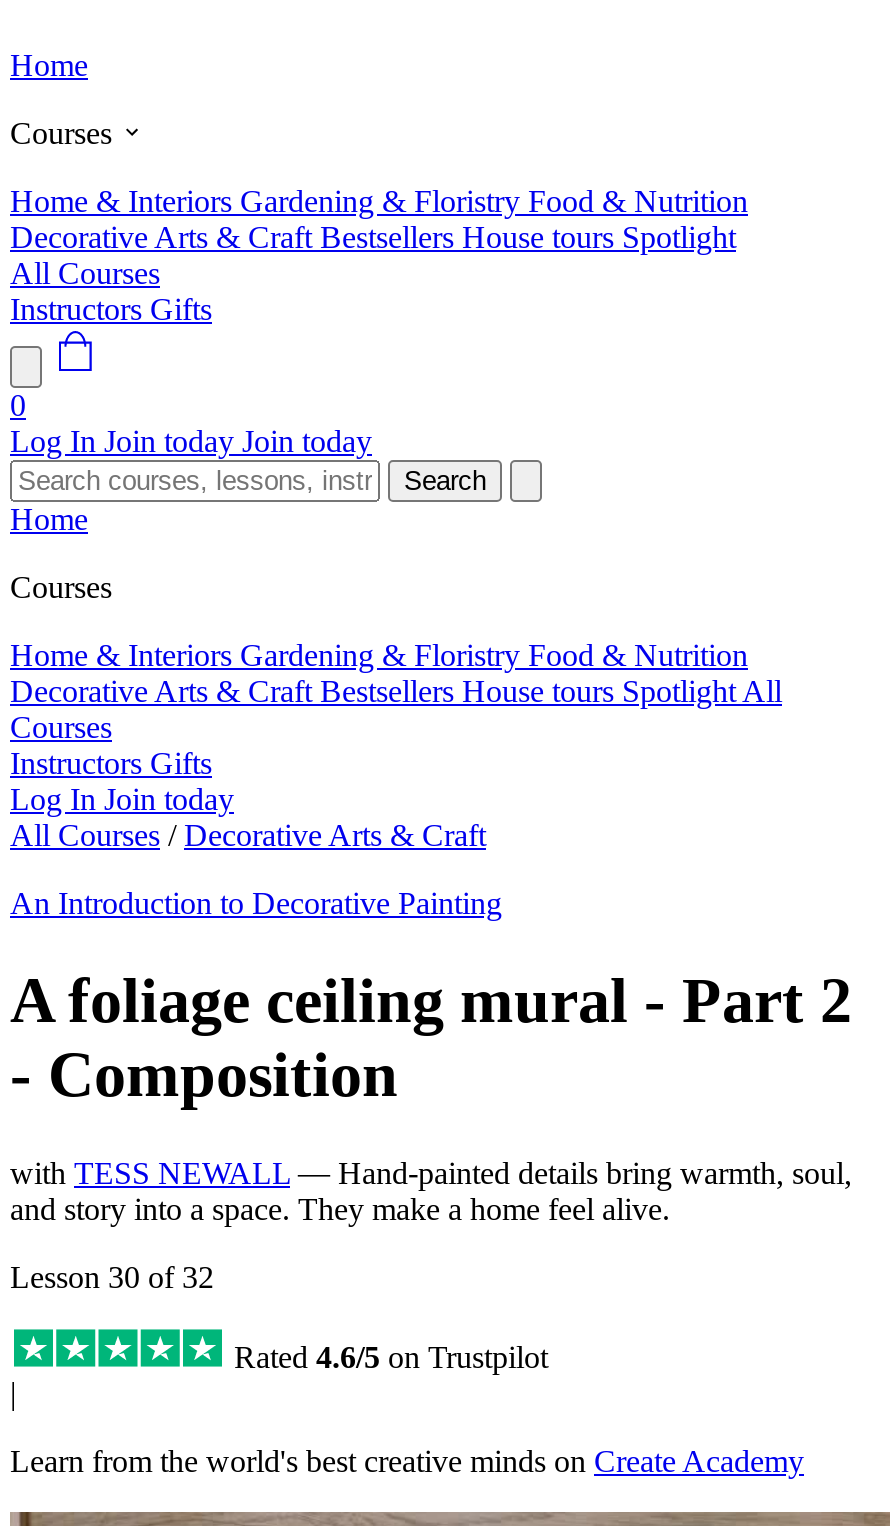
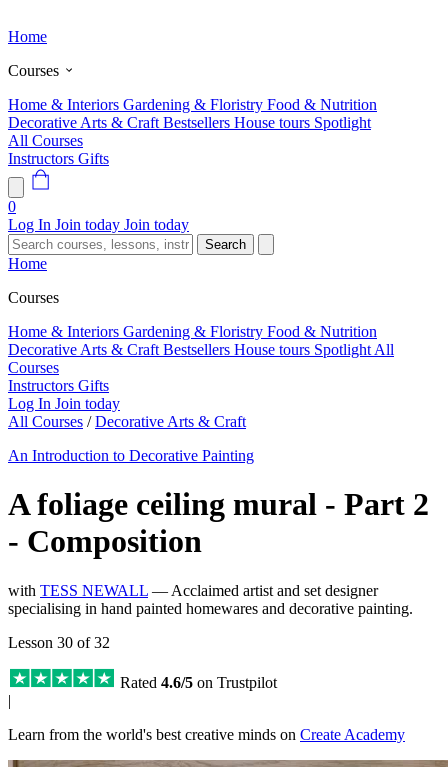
- with TESS NEWALL — Hand-painted details bring warmth, soul,
- and story into a space. They make a home feel alive.
+ with TESS NEWALL — Acclaimed artist and set designer
+ specialising in hand painted homewares and decorative painting.
